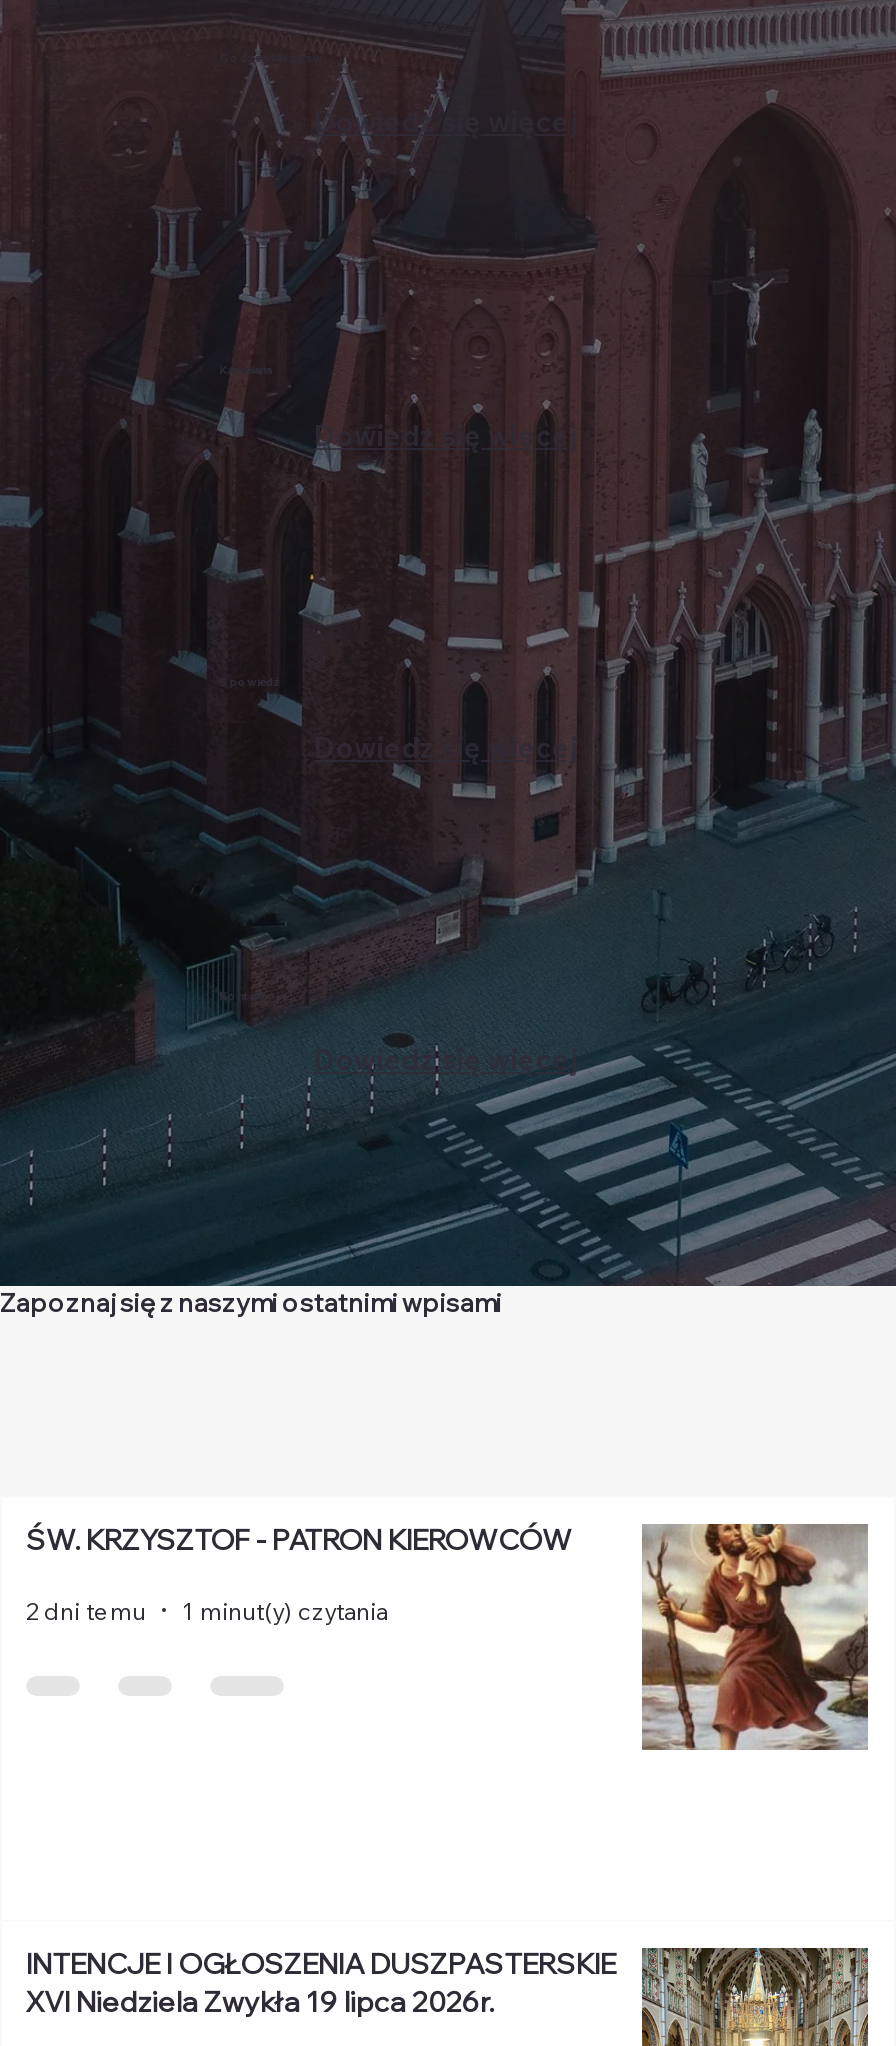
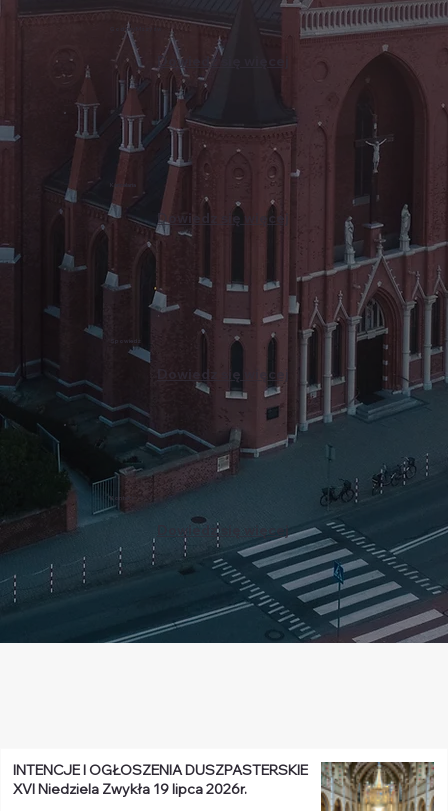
- Zapoznaj się z naszymi ostatnimi wpisami

- [image]
- ŚW. KRZYSZTOF - PATRON KIEROWCÓW
- 2 dni temu
- 1 minut(y) czytania
